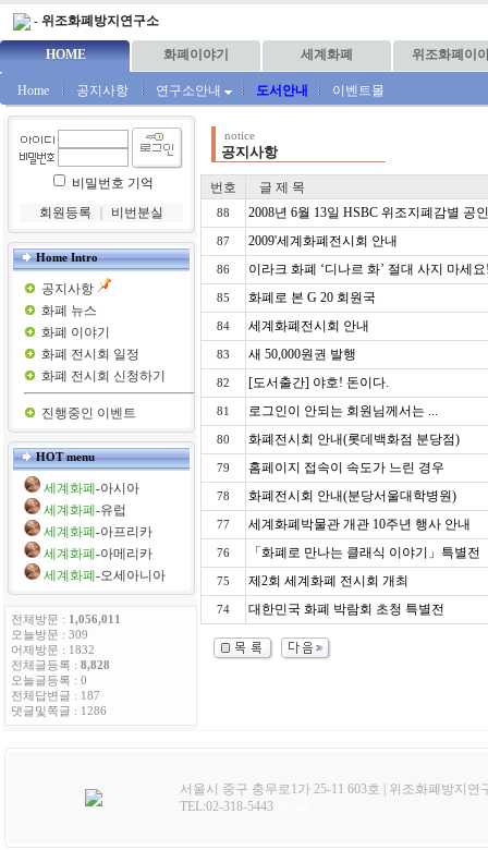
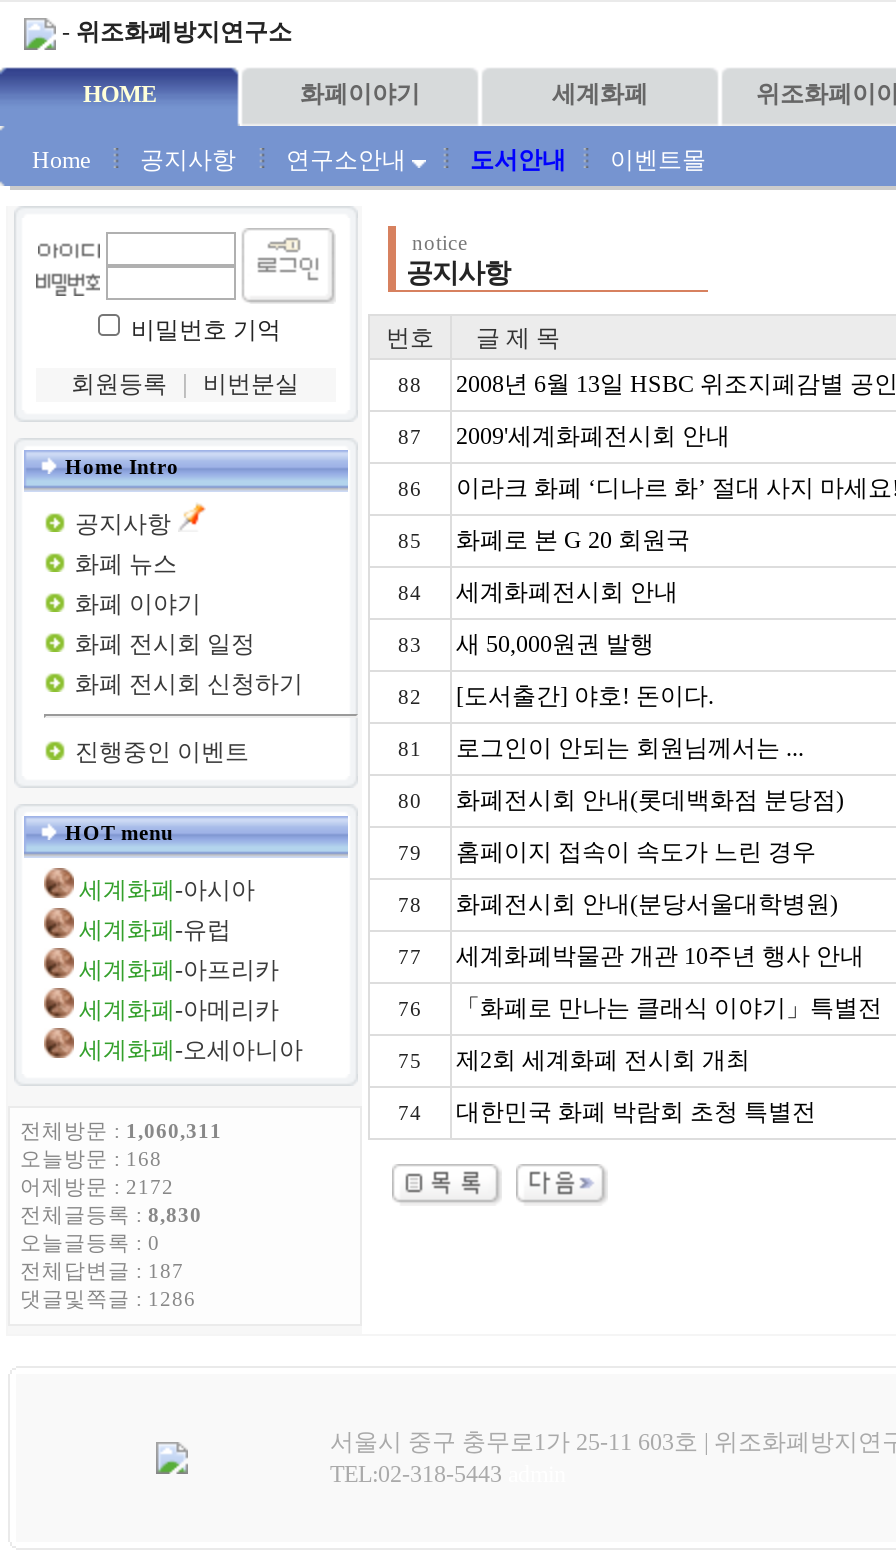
- 전체방문 : 1,056,011
+ 전체방문 : 1,060,311

- 오늘방문 : 309
+ 오늘방문 : 168

- 어제방문 : 1832
+ 어제방문 : 2172

- 전체글등록 : 8,828
+ 전체글등록 : 8,830
